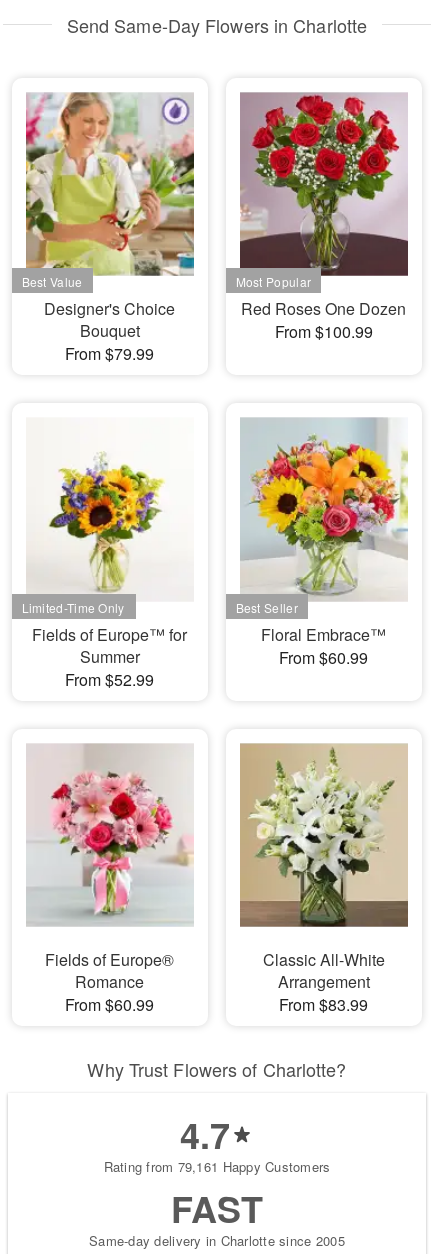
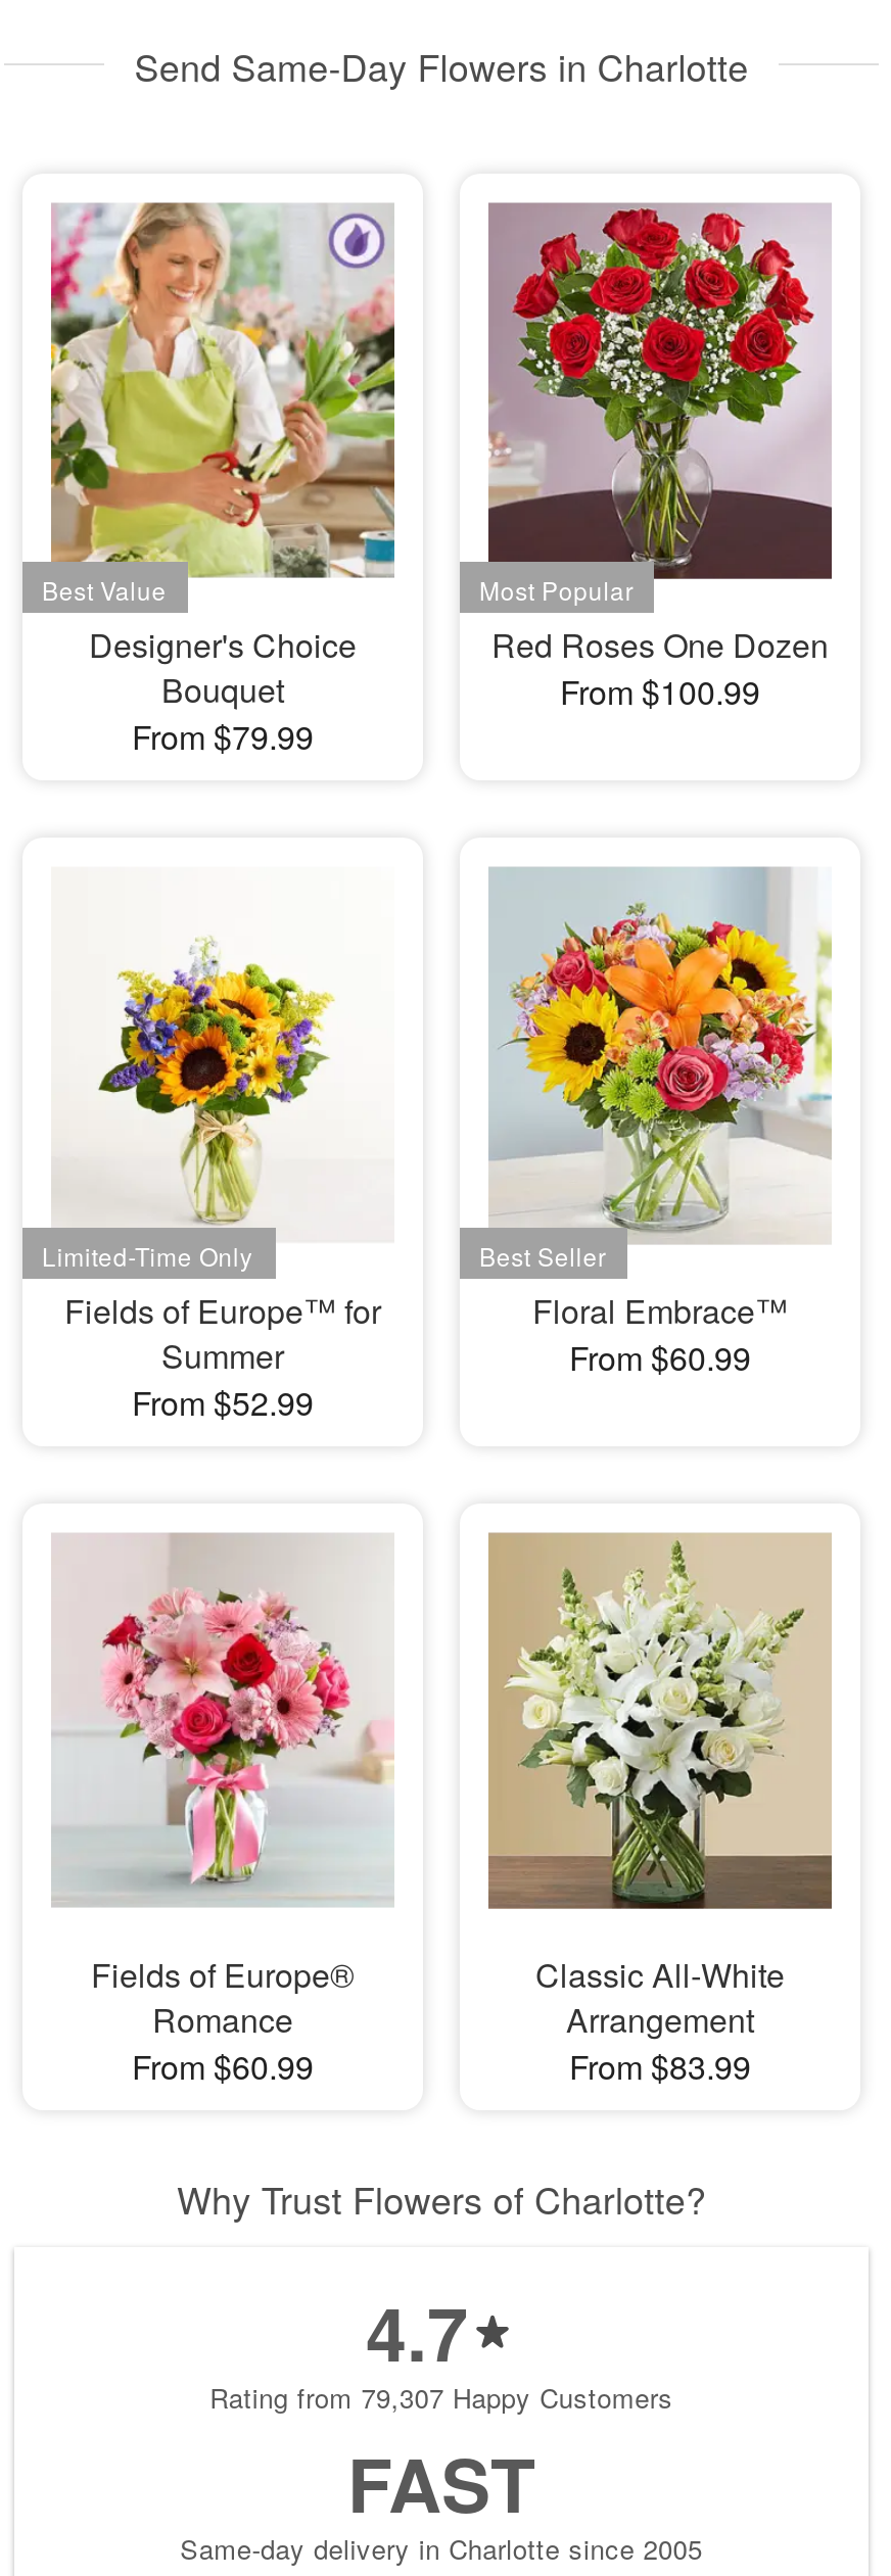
- Rating from 79,161 Happy Customers
+ Rating from 79,307 Happy Customers
